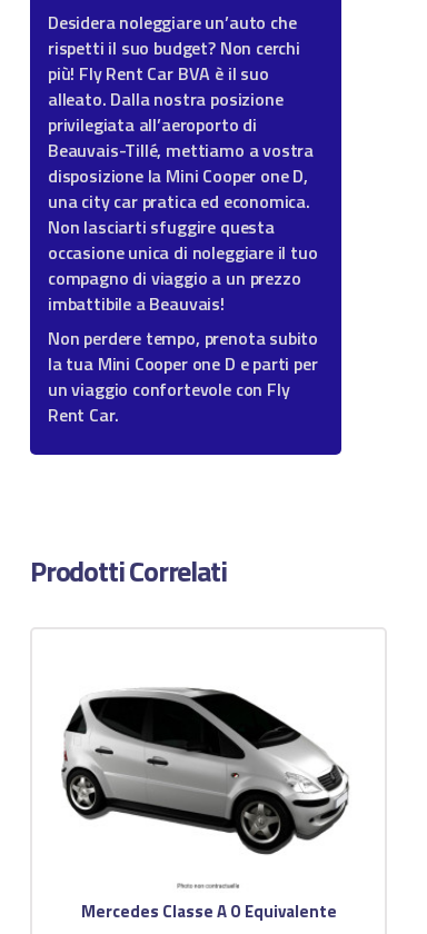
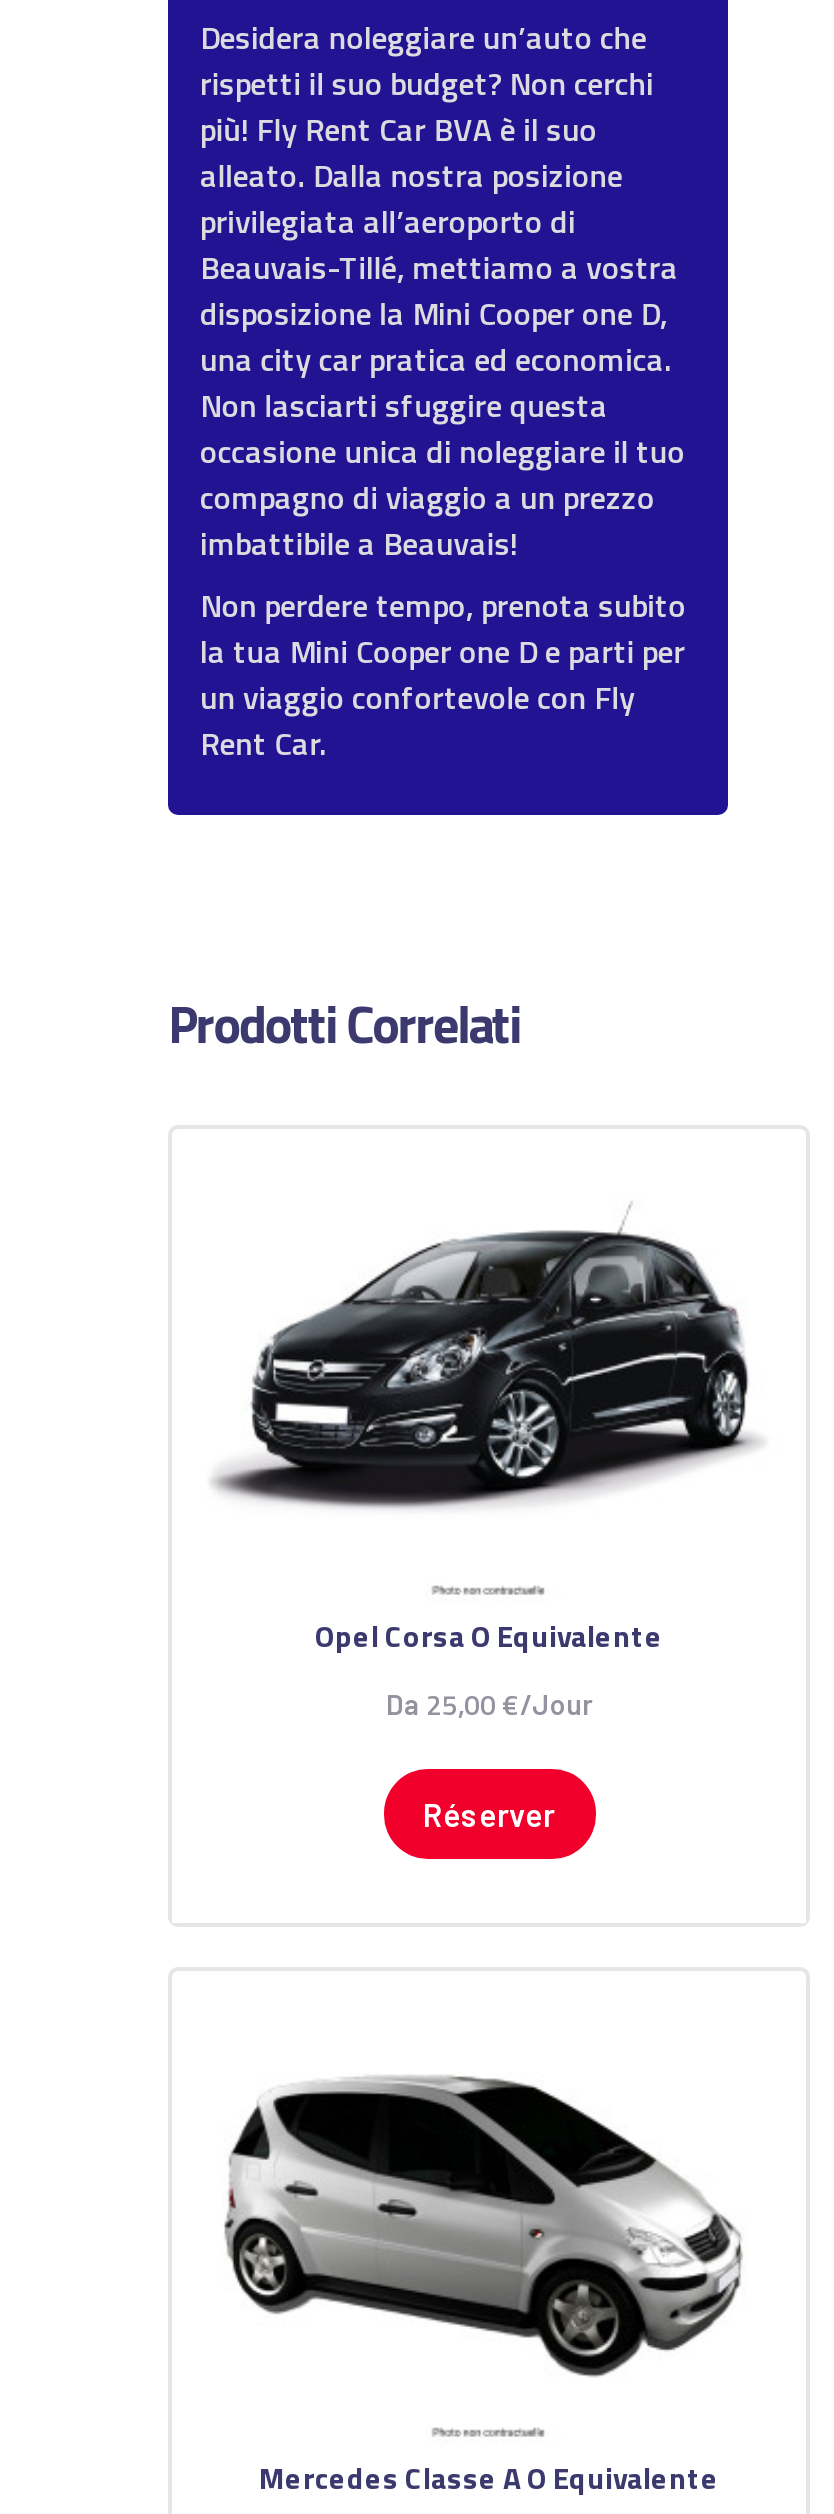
+ [image]
+ Opel Corsa O Equivalente
+ Da 25,00 €/Jour
+ Réserver
